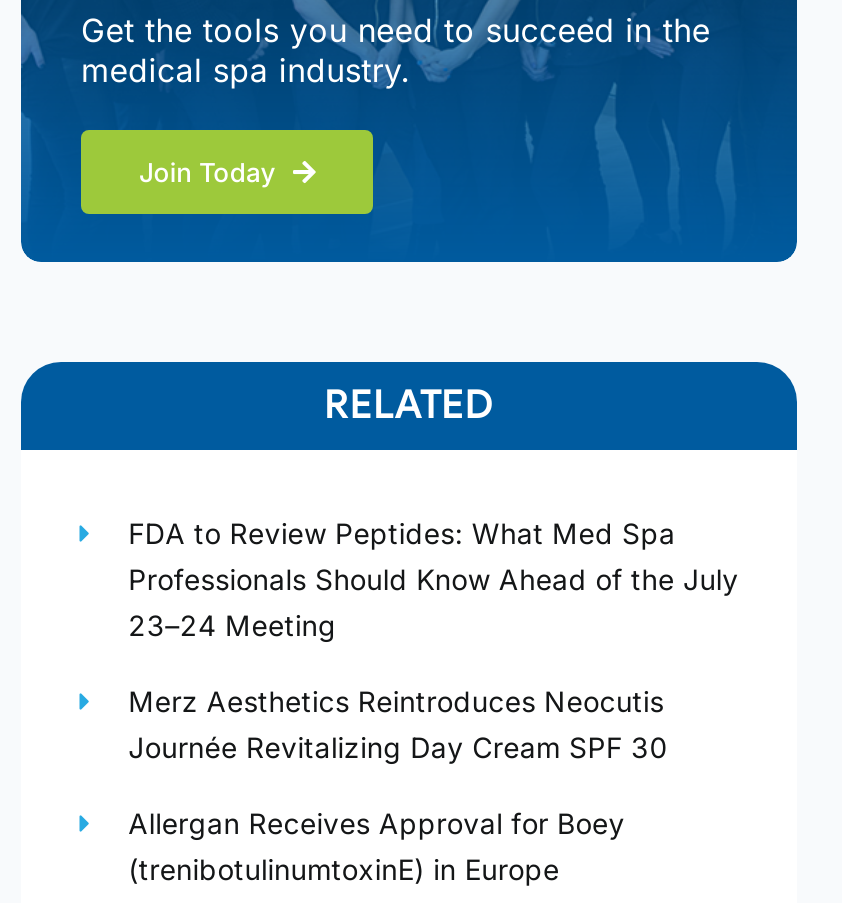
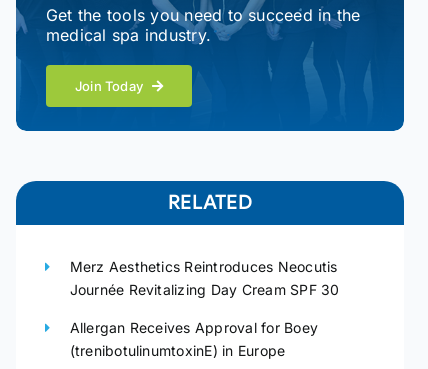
- FDA to Review Peptides: What Med Spa
- Professionals Should Know Ahead of the July
- 23–24 Meeting
